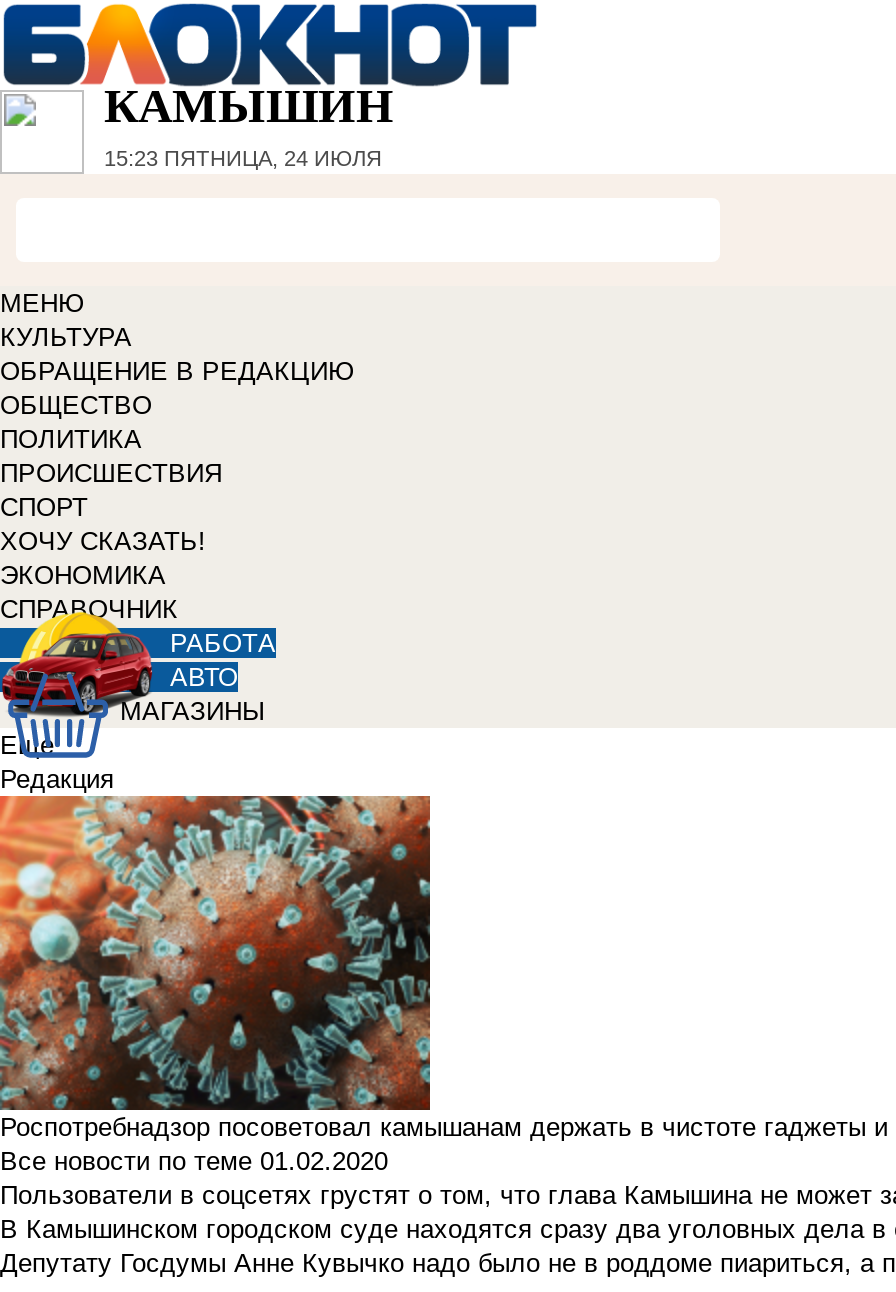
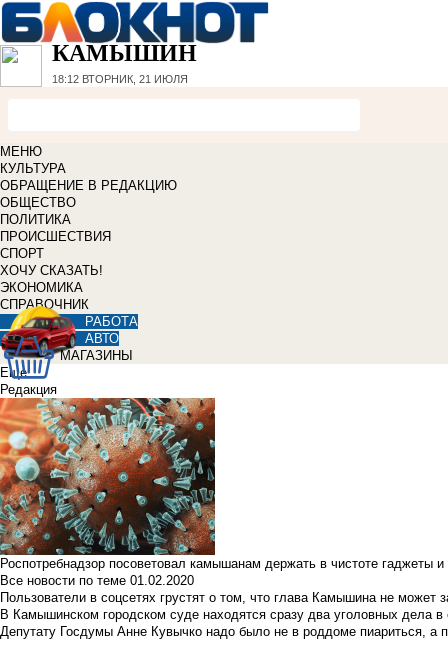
- 15:23 ПЯТНИЦА, 24 ИЮЛЯ
+ 18:12 ВТОРНИК, 21 ИЮЛЯ
